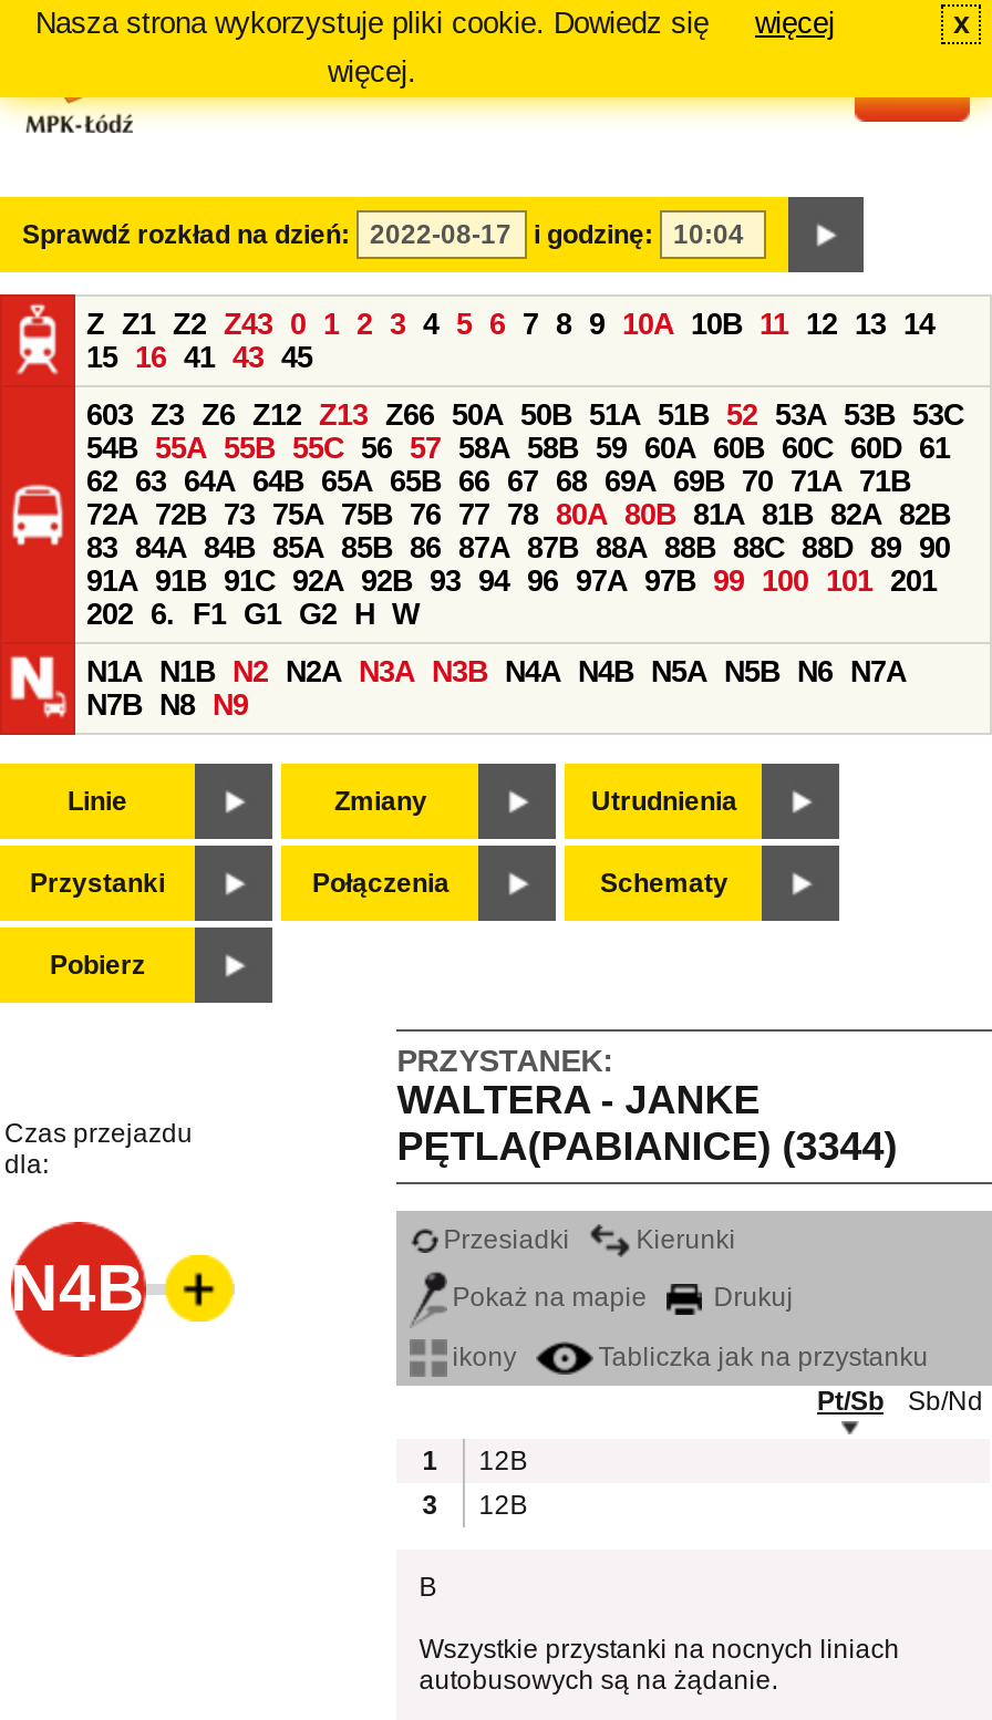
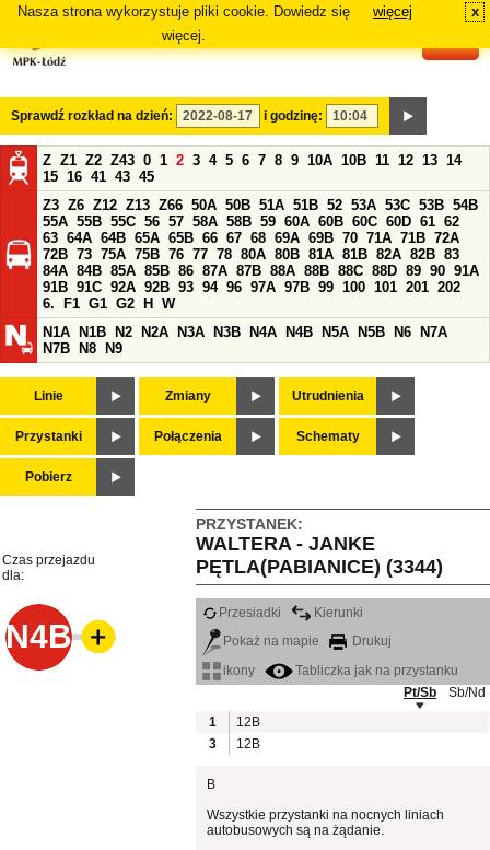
- 603 Z3 Z6 Z12 Z13 Z66 50A 50B 51A 51B 52 53A 53B 53C
- 54B 55A 55B 55C 56 57 58A 58B 59 60A 60B 60C 60D 61
- 62 63 64A 64B 65A 65B 66 67 68 69A 69B 70 71A 71B
- 72A 72B 73 75A 75B 76 77 78 80A 80B 81A 81B 82A 82B
- 83 84A 84B 85A 85B 86 87A 87B 88A 88B 88C 88D 89 90
- 91A 91B 91C 92A 92B 93 94 96 97A 97B 99 100 101 201
- 202 6. F1 G1 G2 H W
+ Z3 Z6 Z12 Z13 Z66 50A 50B 51A 51B 52 53A 53C 53B 54B
+ 55A 55B 55C 56 57 58A 58B 59 60A 60B 60C 60D 61 62
+ 63 64A 64B 65A 65B 66 67 68 69A 69B 70 71A 71B 72A
+ 72B 73 75A 75B 76 77 78 80A 80B 81A 81B 82A 82B 83
+ 84A 84B 85A 85B 86 87A 87B 88A 88B 88C 88D 89 90 91A
+ 91B 91C 92A 92B 93 94 96 97A 97B 99 100 101 201 202
+ 6. F1 G1 G2 H W
